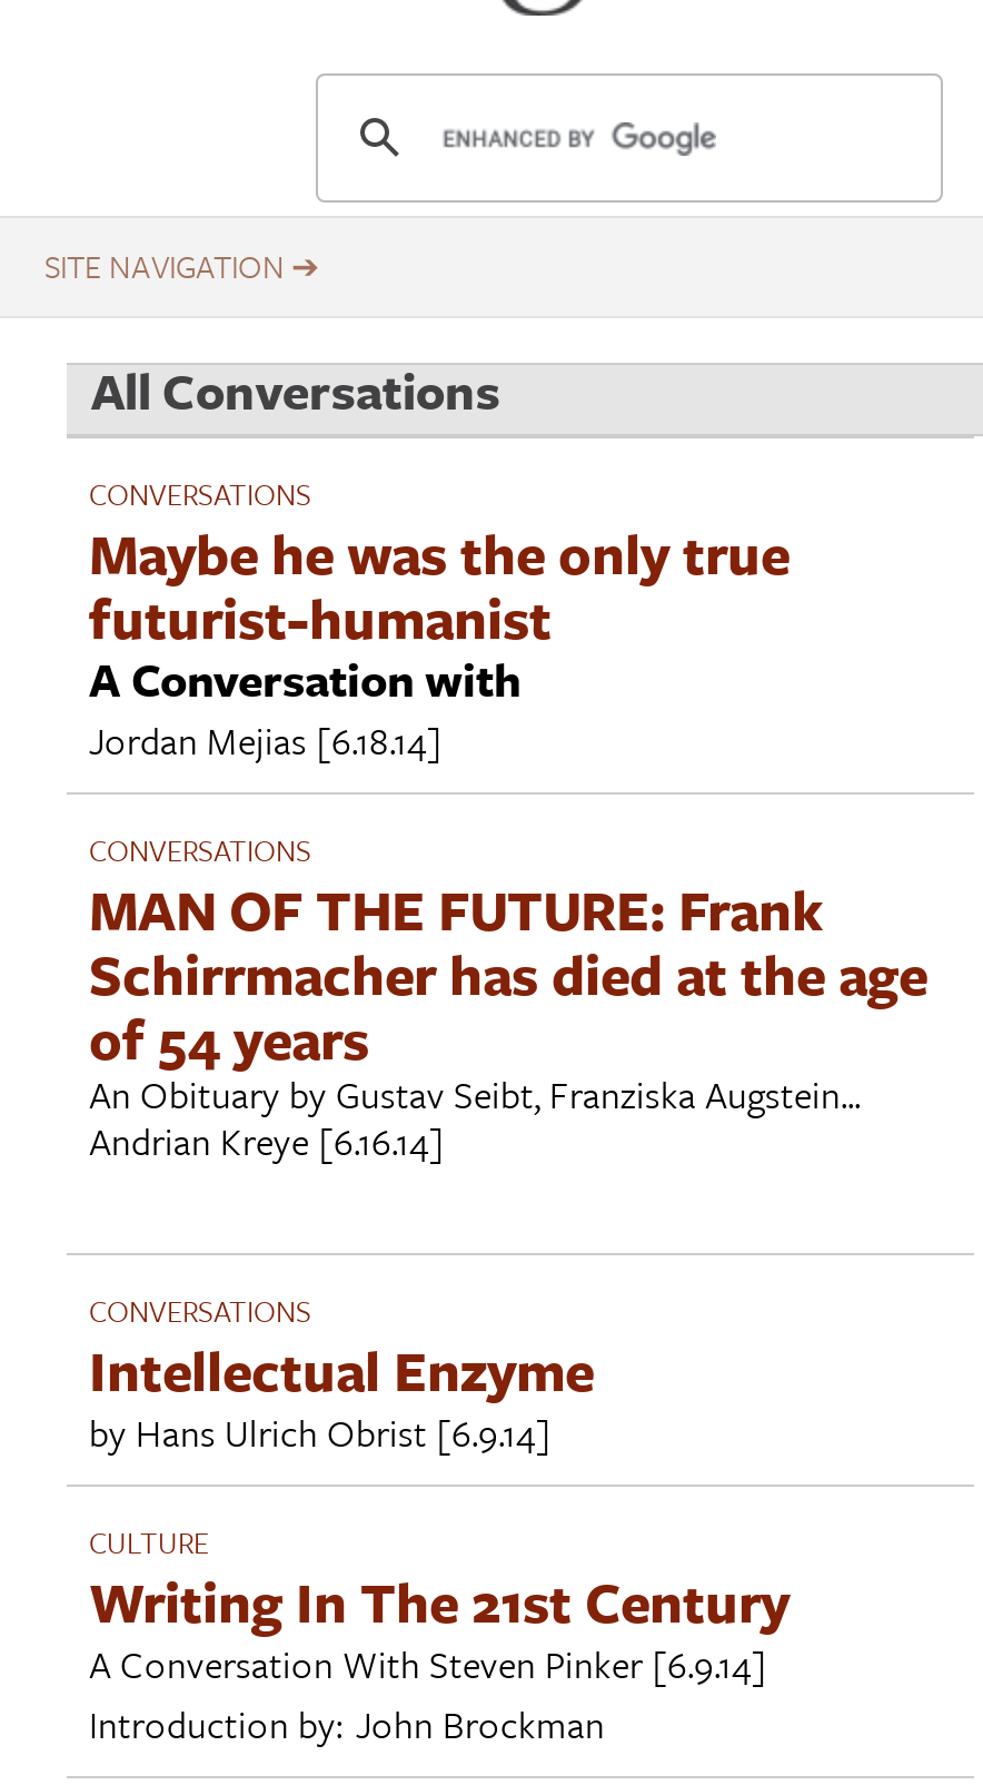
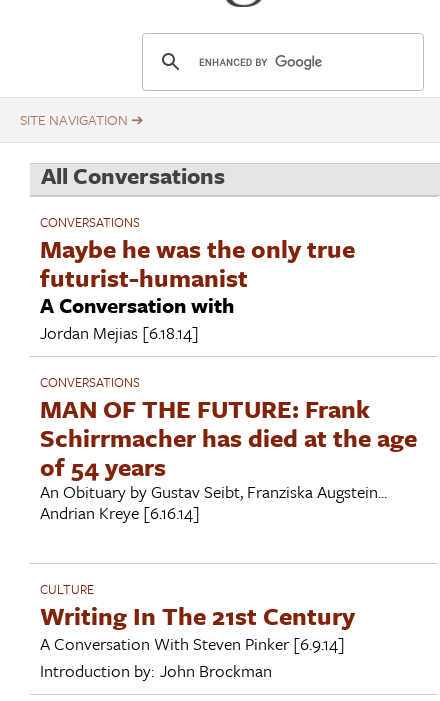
- CONVERSATIONS
- Intellectual Enzyme
- by Hans Ulrich Obrist [6.9.14]
